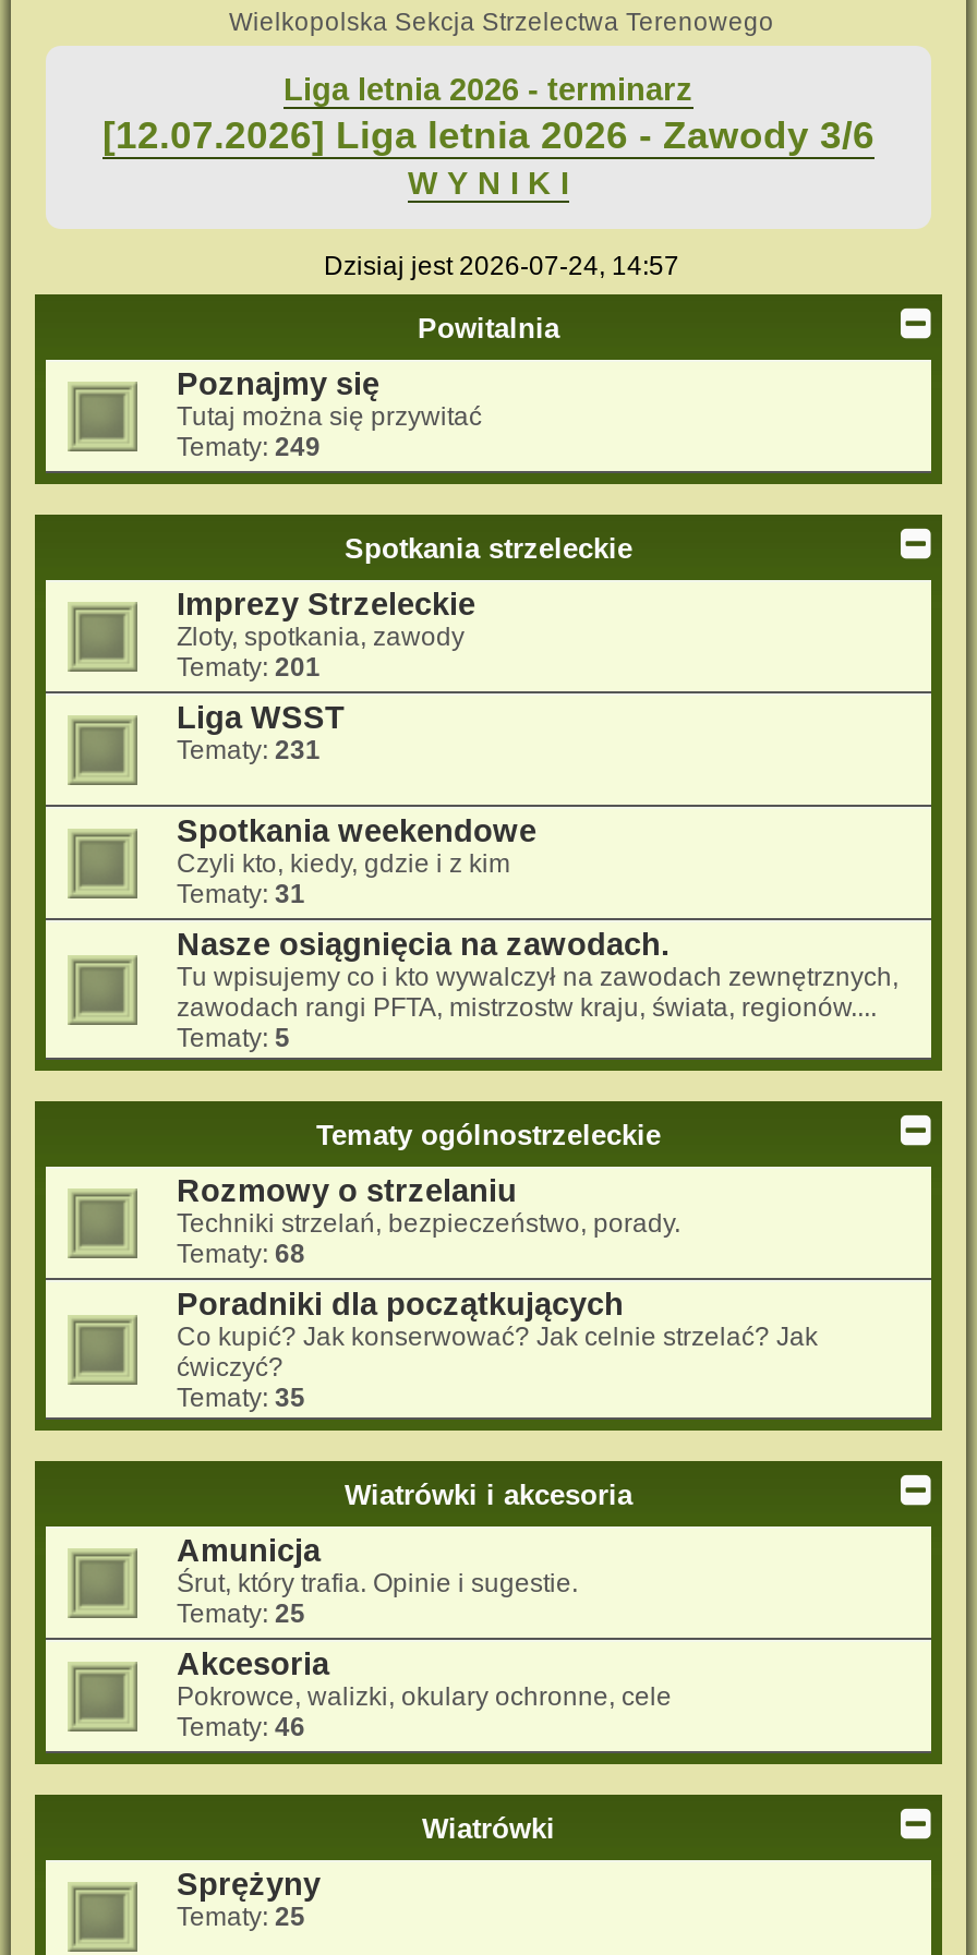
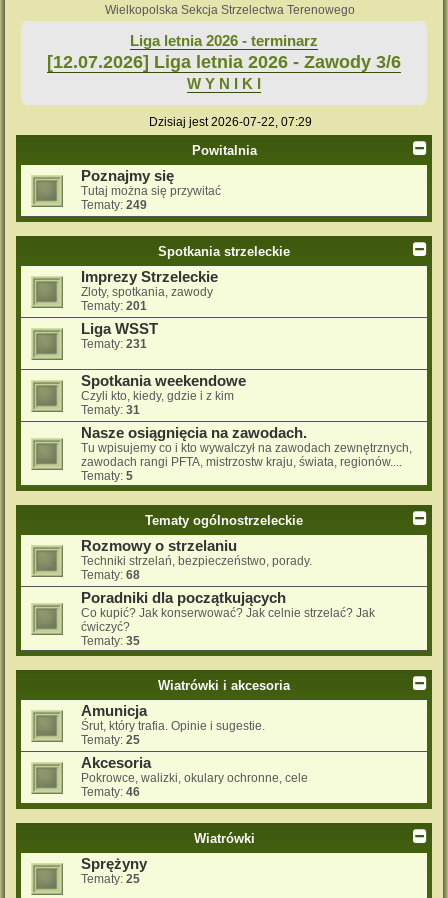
- Dzisiaj jest 2026-07-24, 14:57
+ Dzisiaj jest 2026-07-22, 07:29
